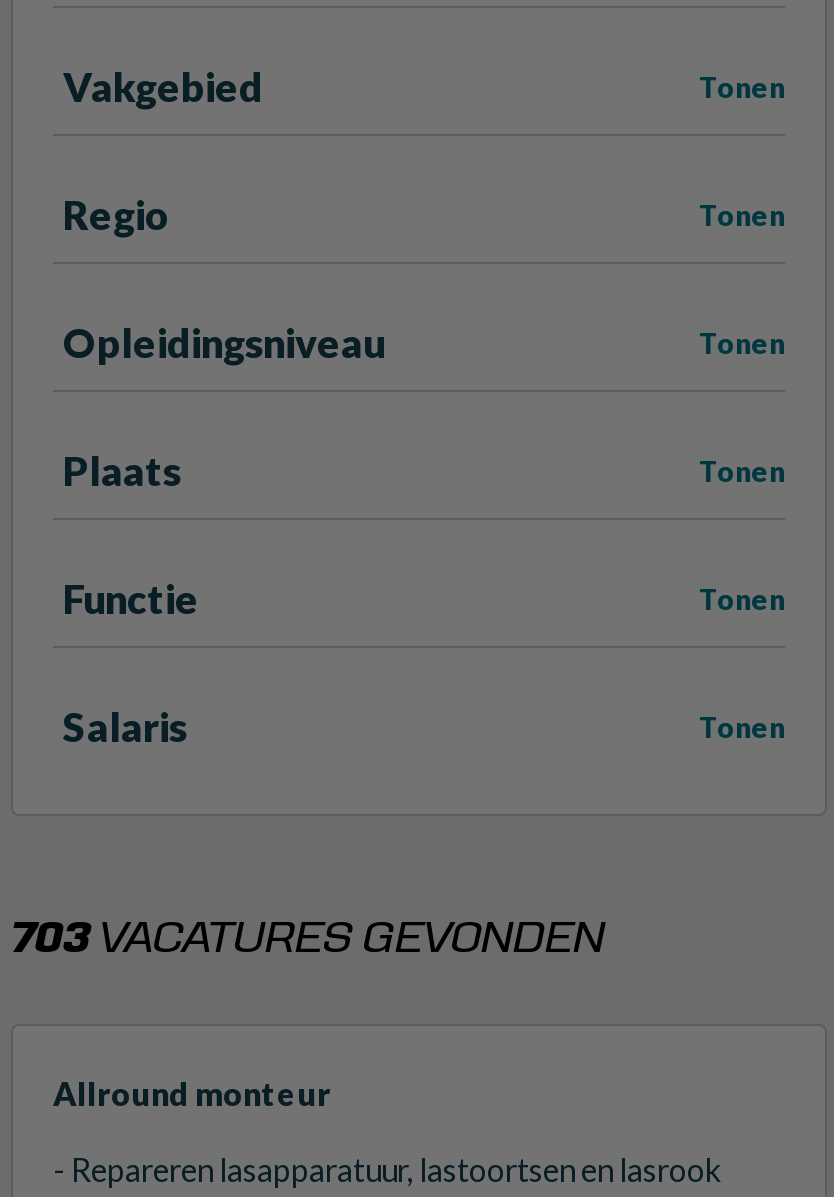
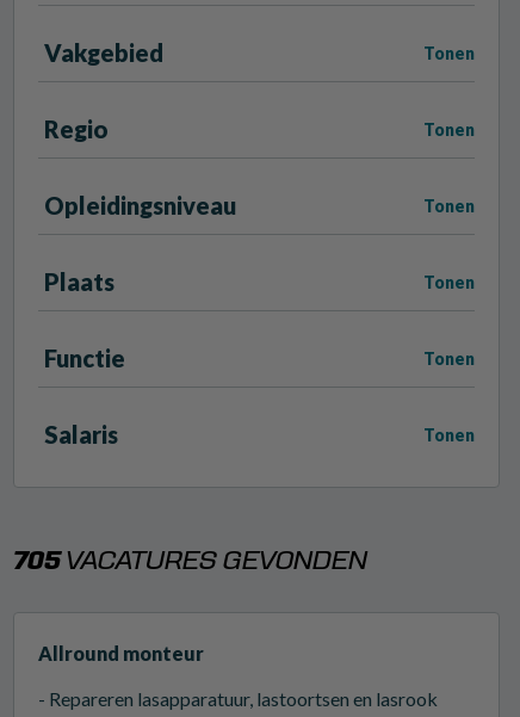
- 703 VACATURES GEVONDEN
+ 705 VACATURES GEVONDEN
